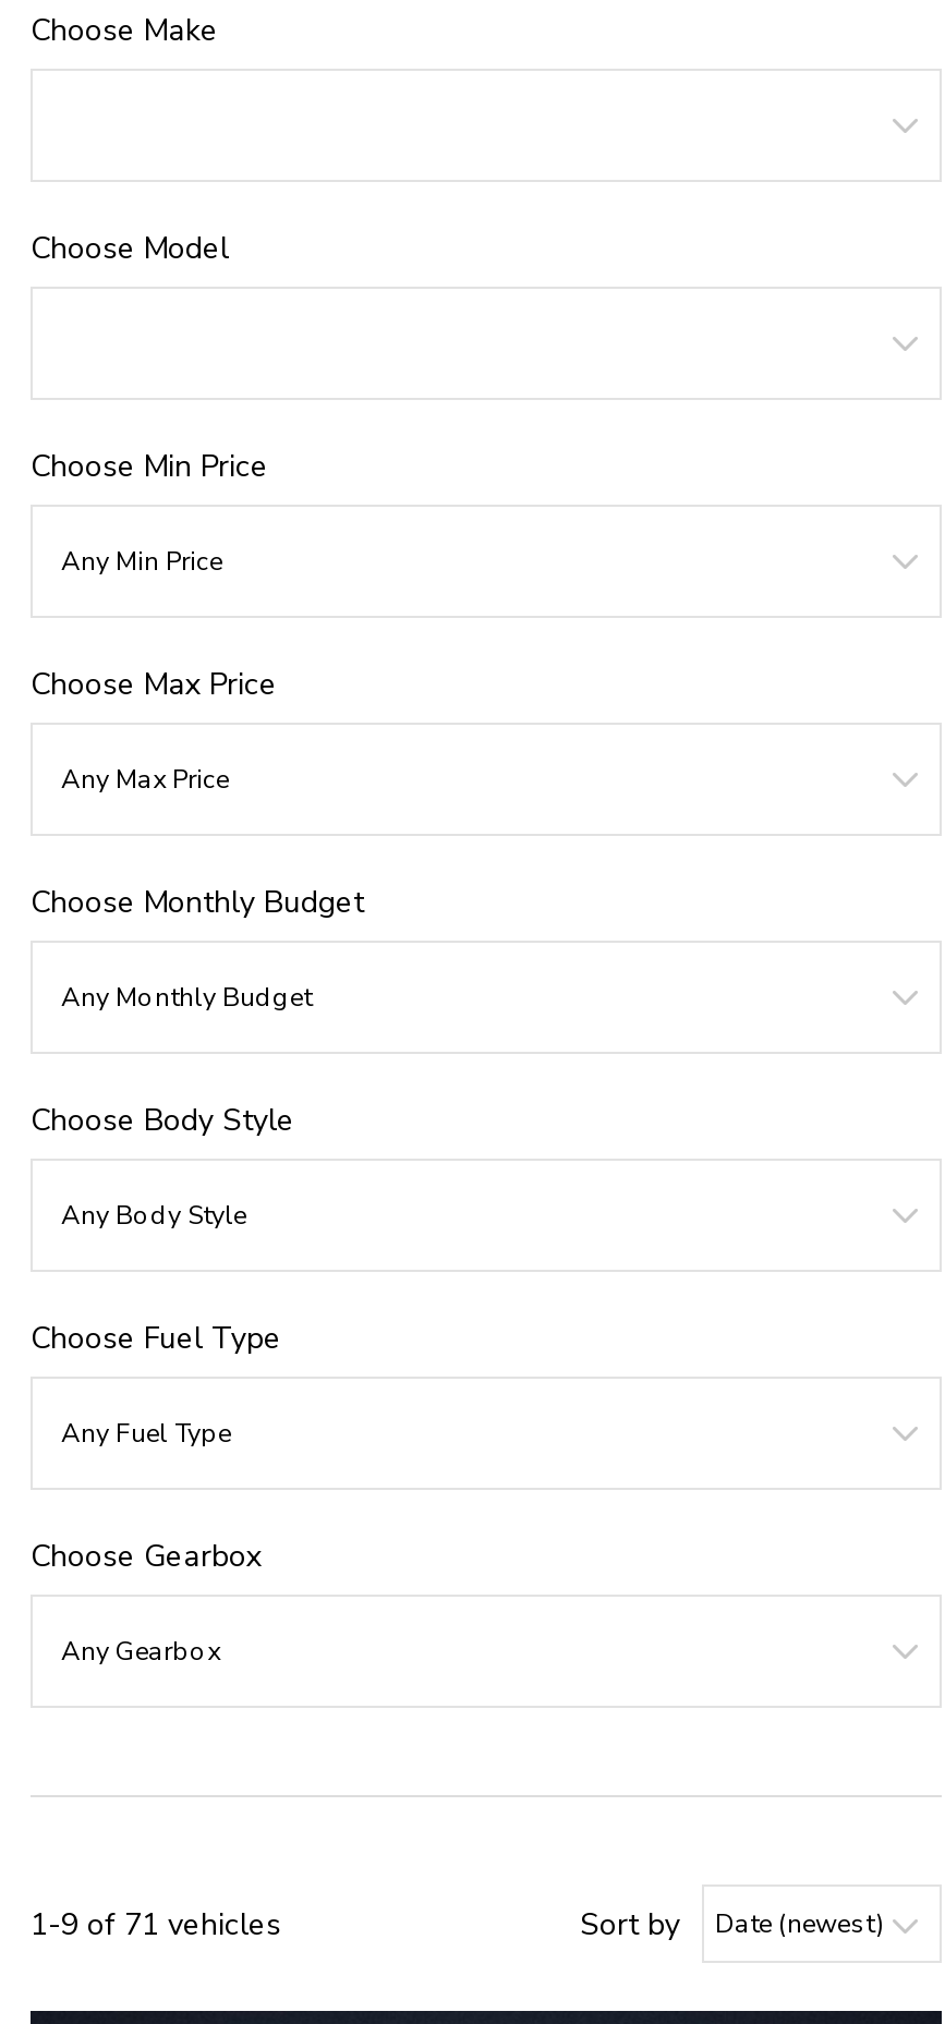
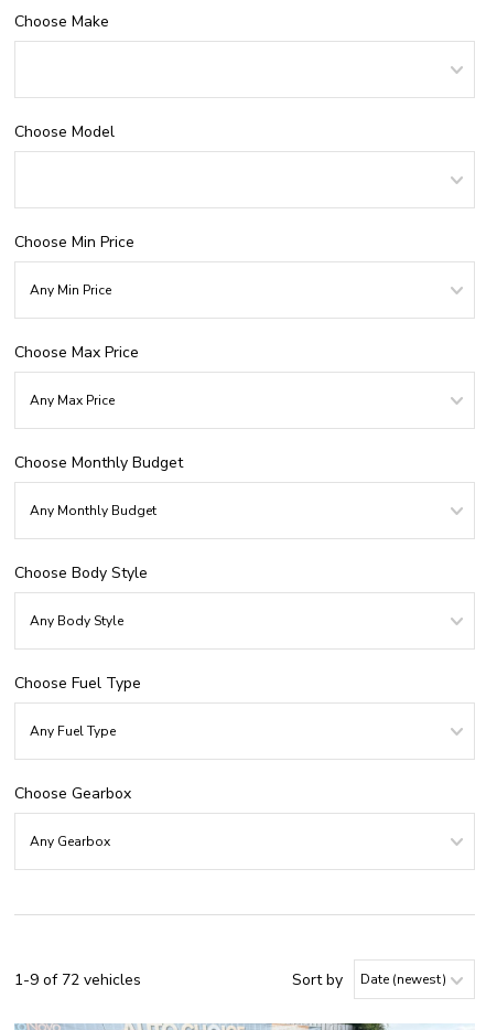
- 1-9 of 71 vehicles
+ 1-9 of 72 vehicles
